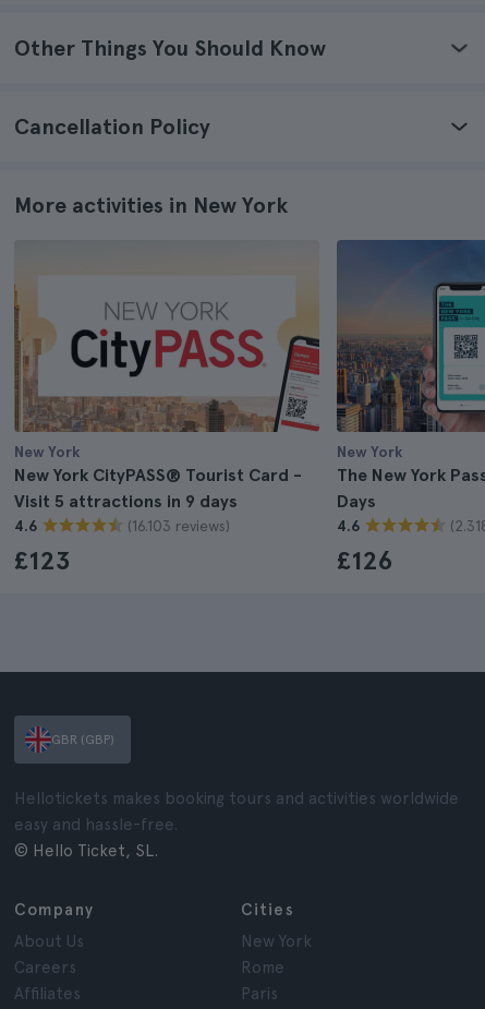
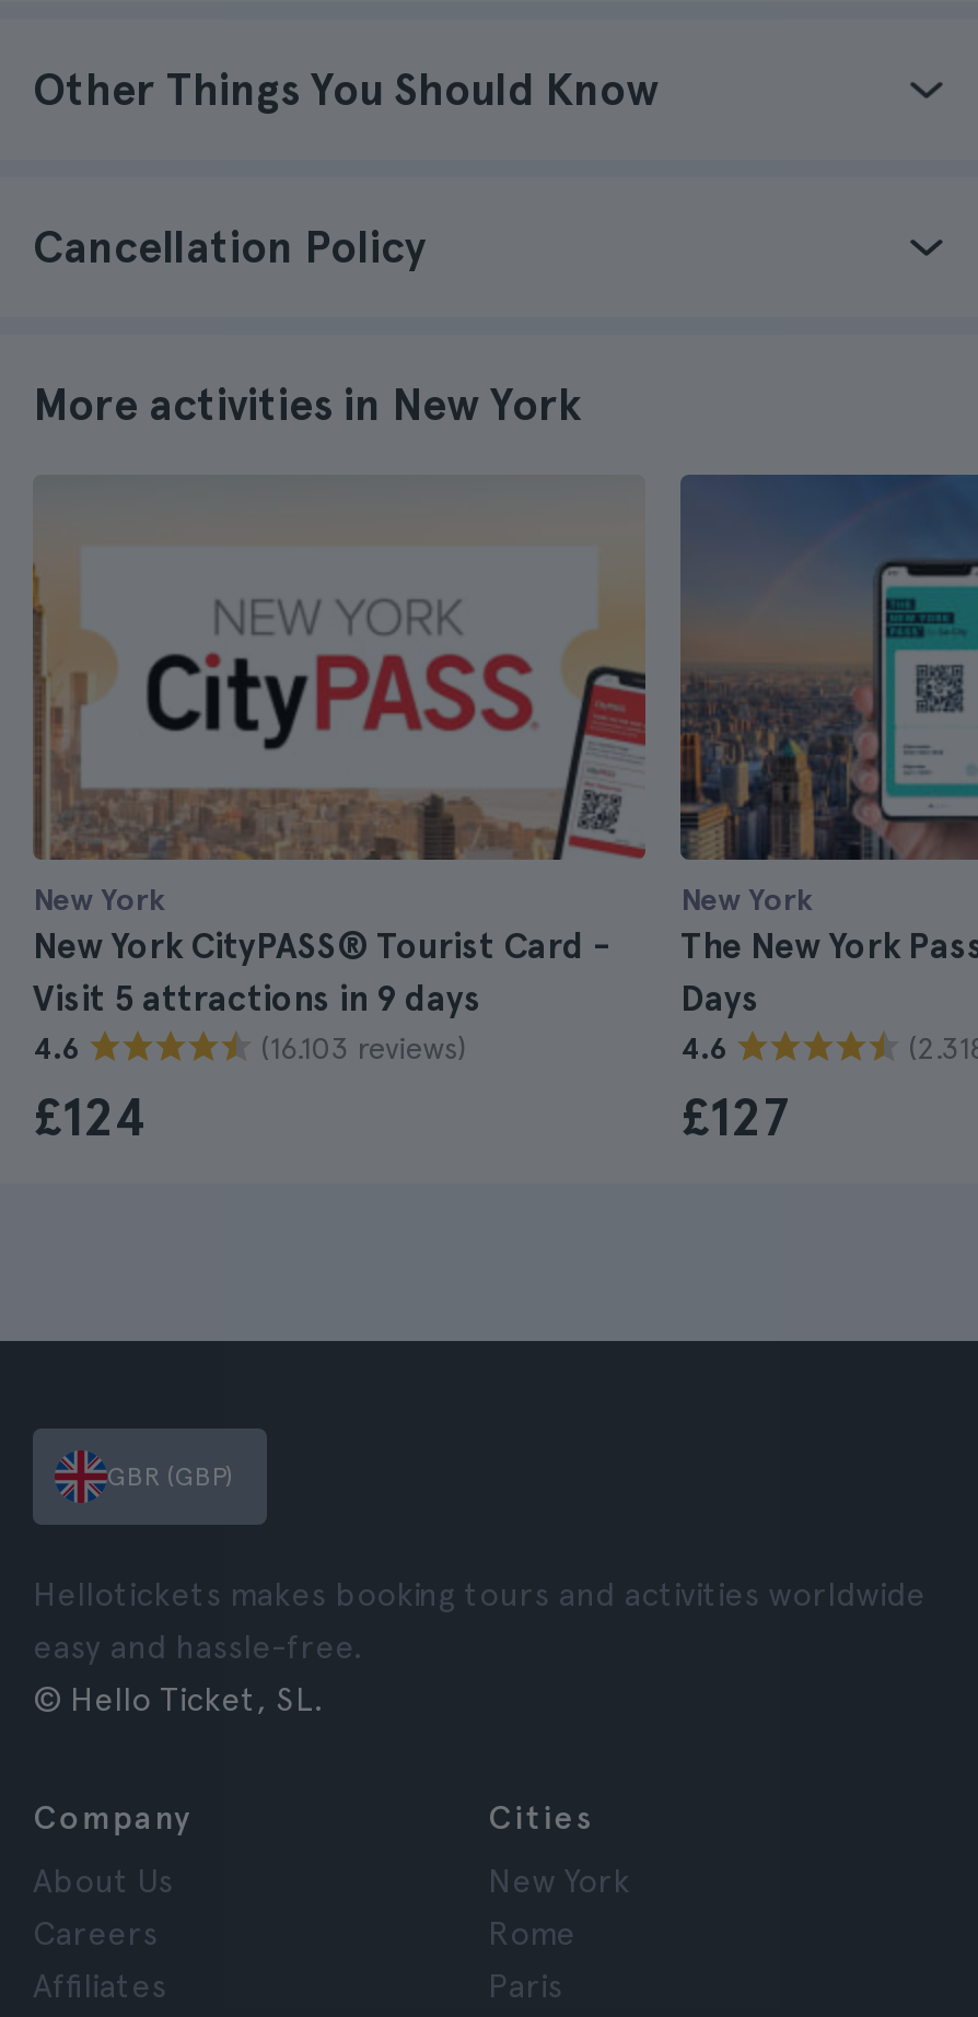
- £123
+ £124

- £126
+ £127
